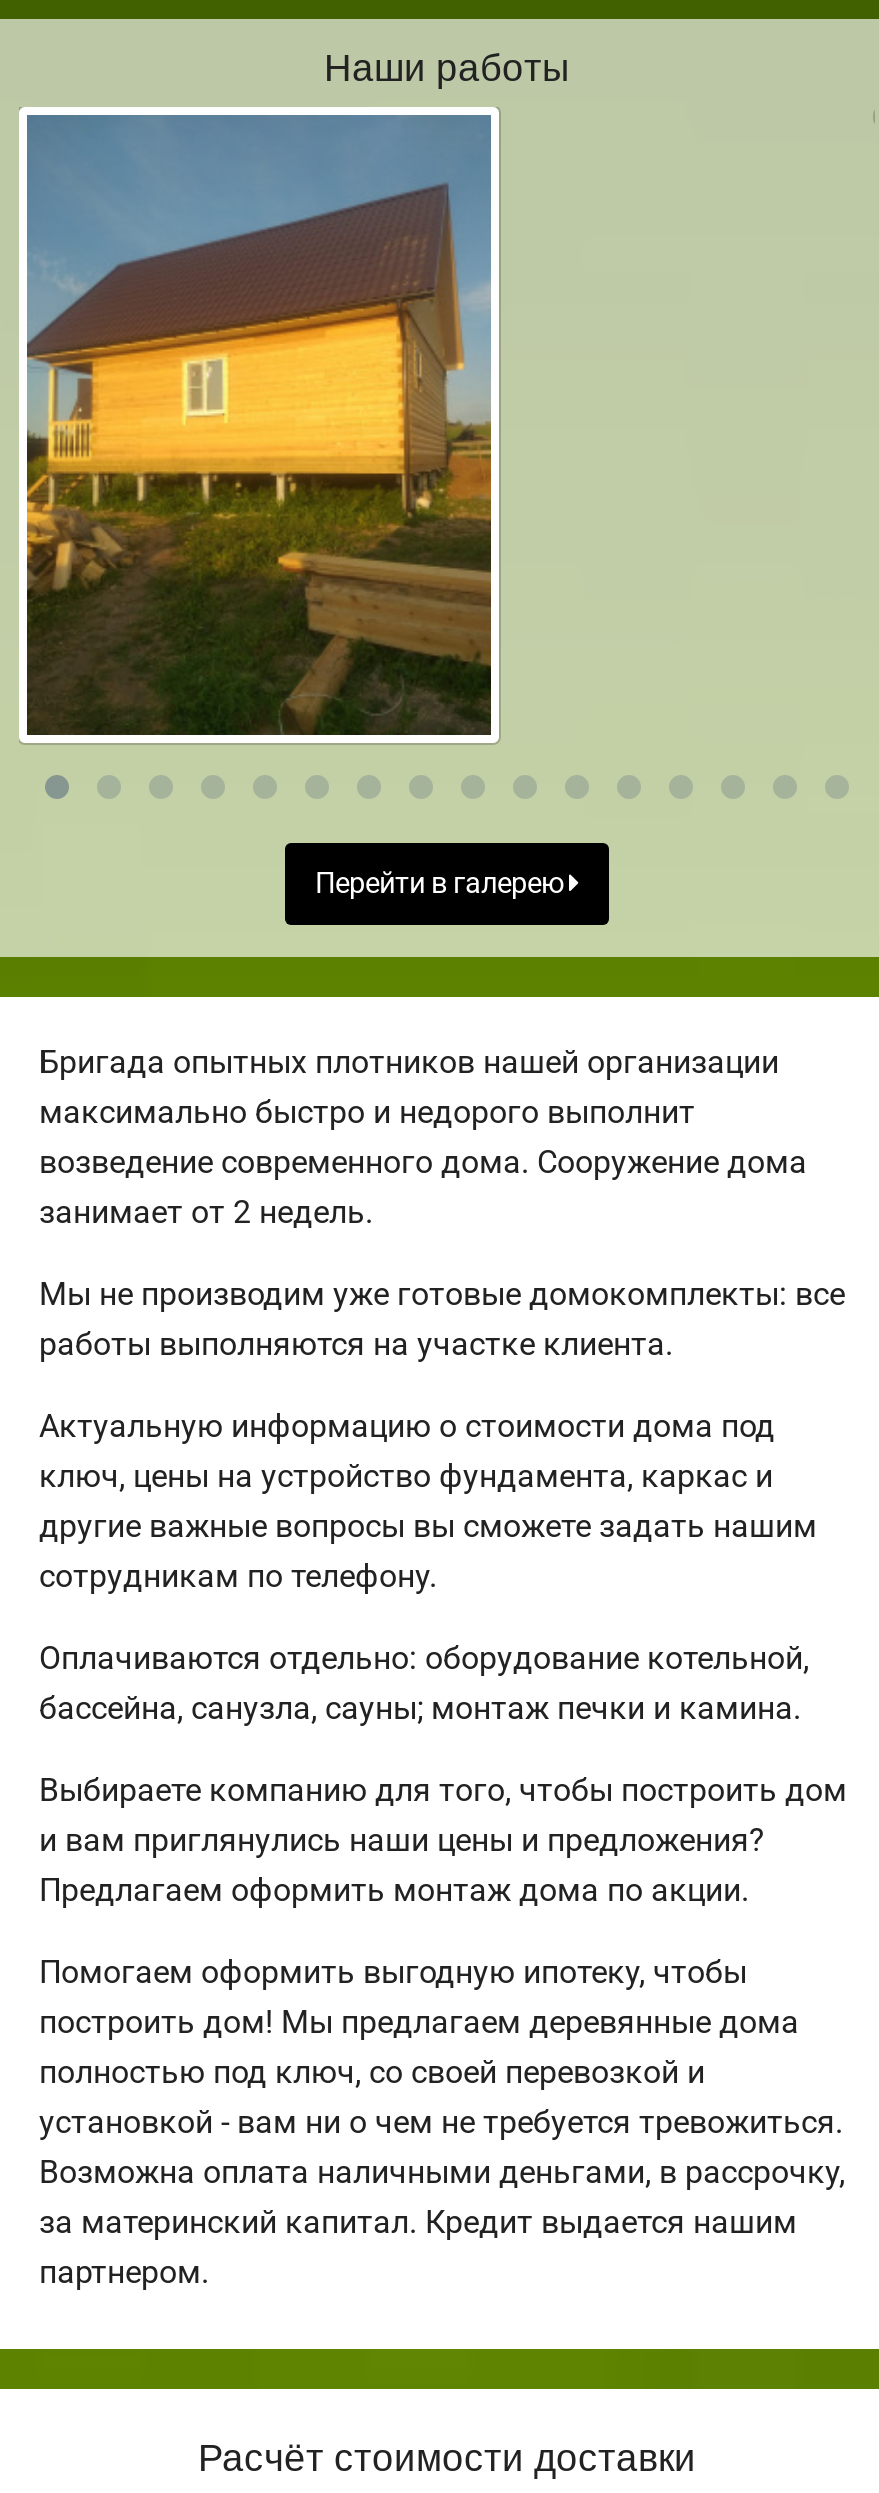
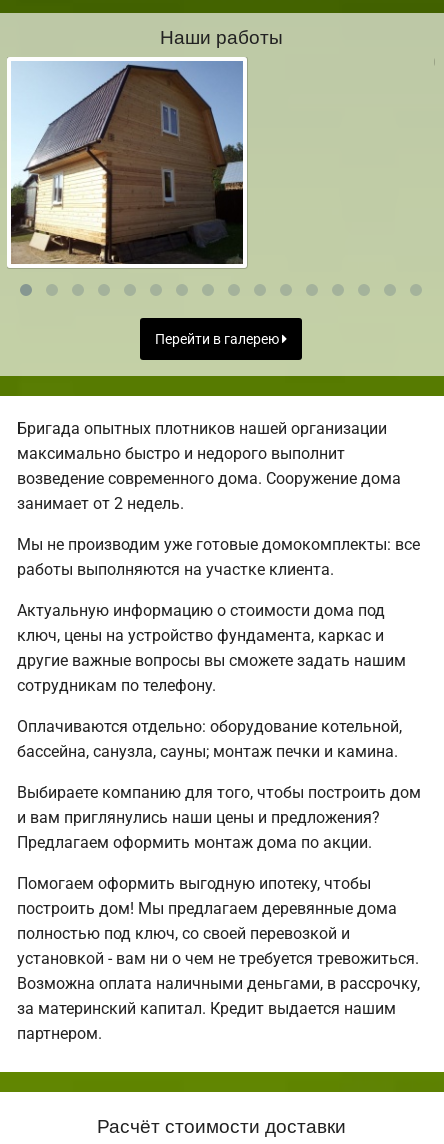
- [image]
+ [image]
